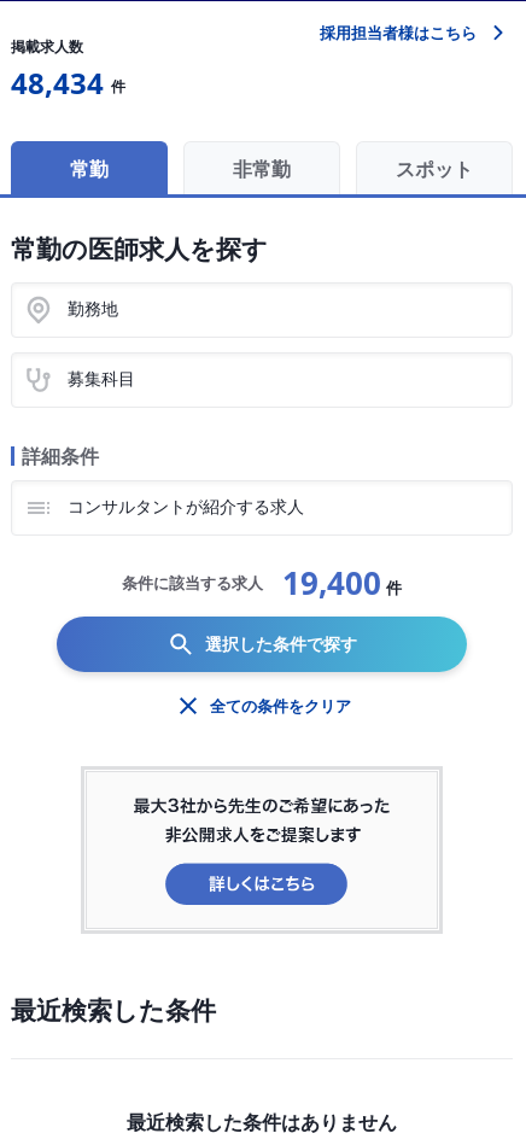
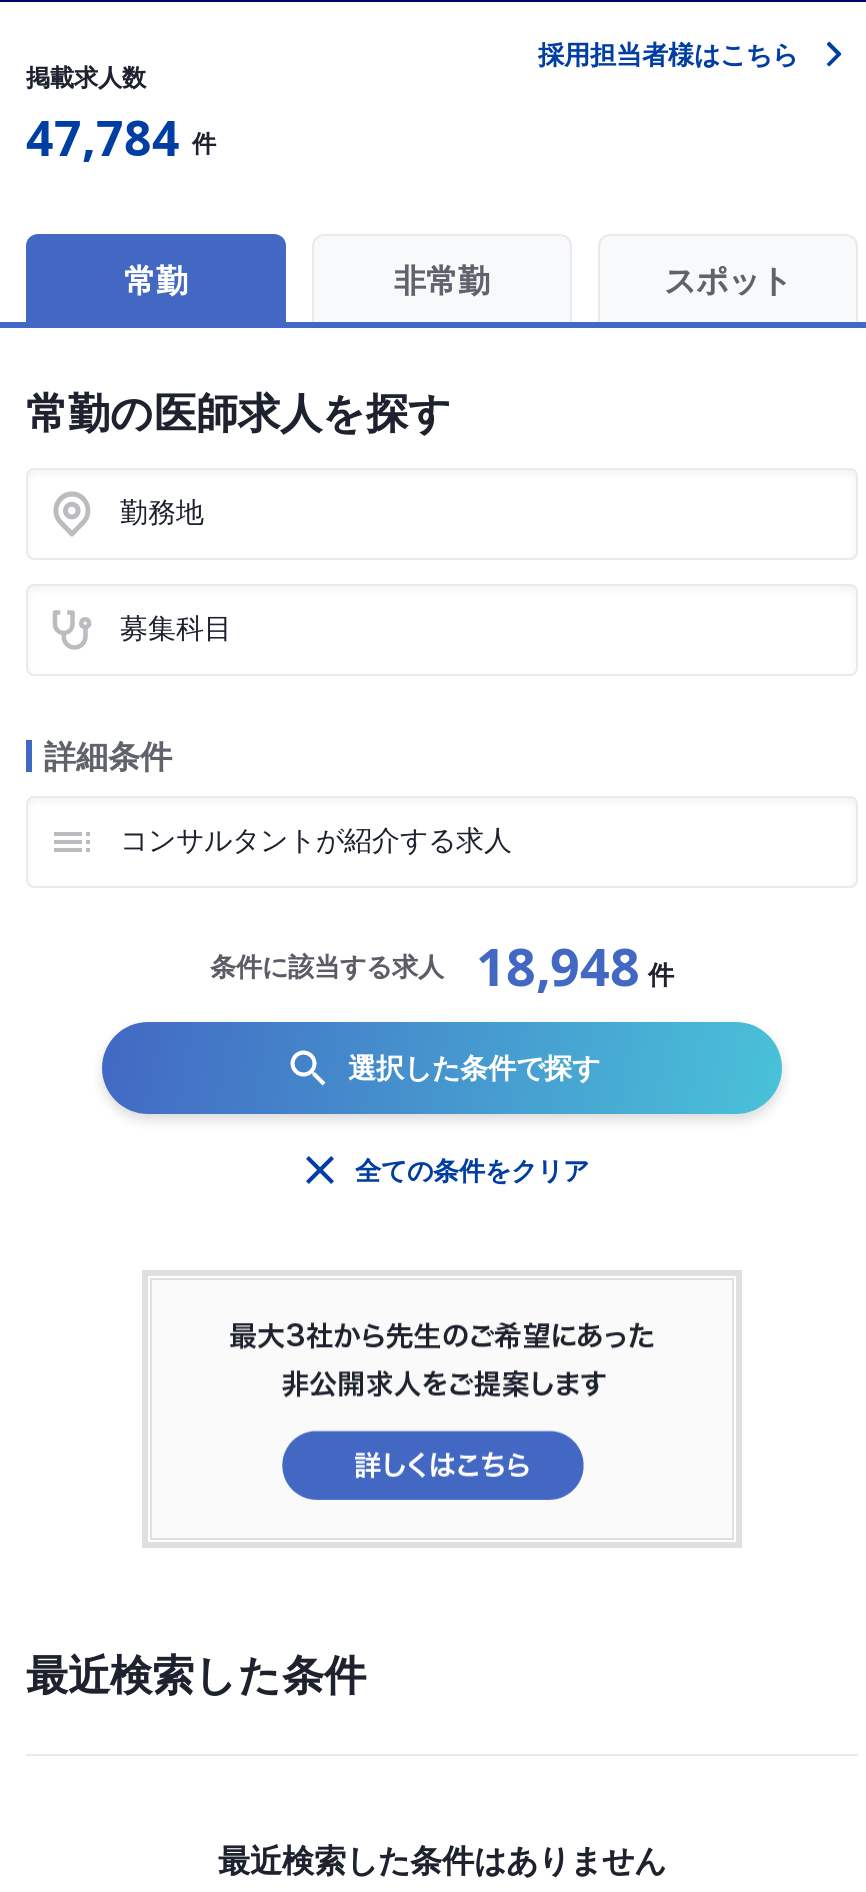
- 48,434 件
+ 47,784 件

- 条件に該当する求人 19,400 件
+ 条件に該当する求人 18,948 件
